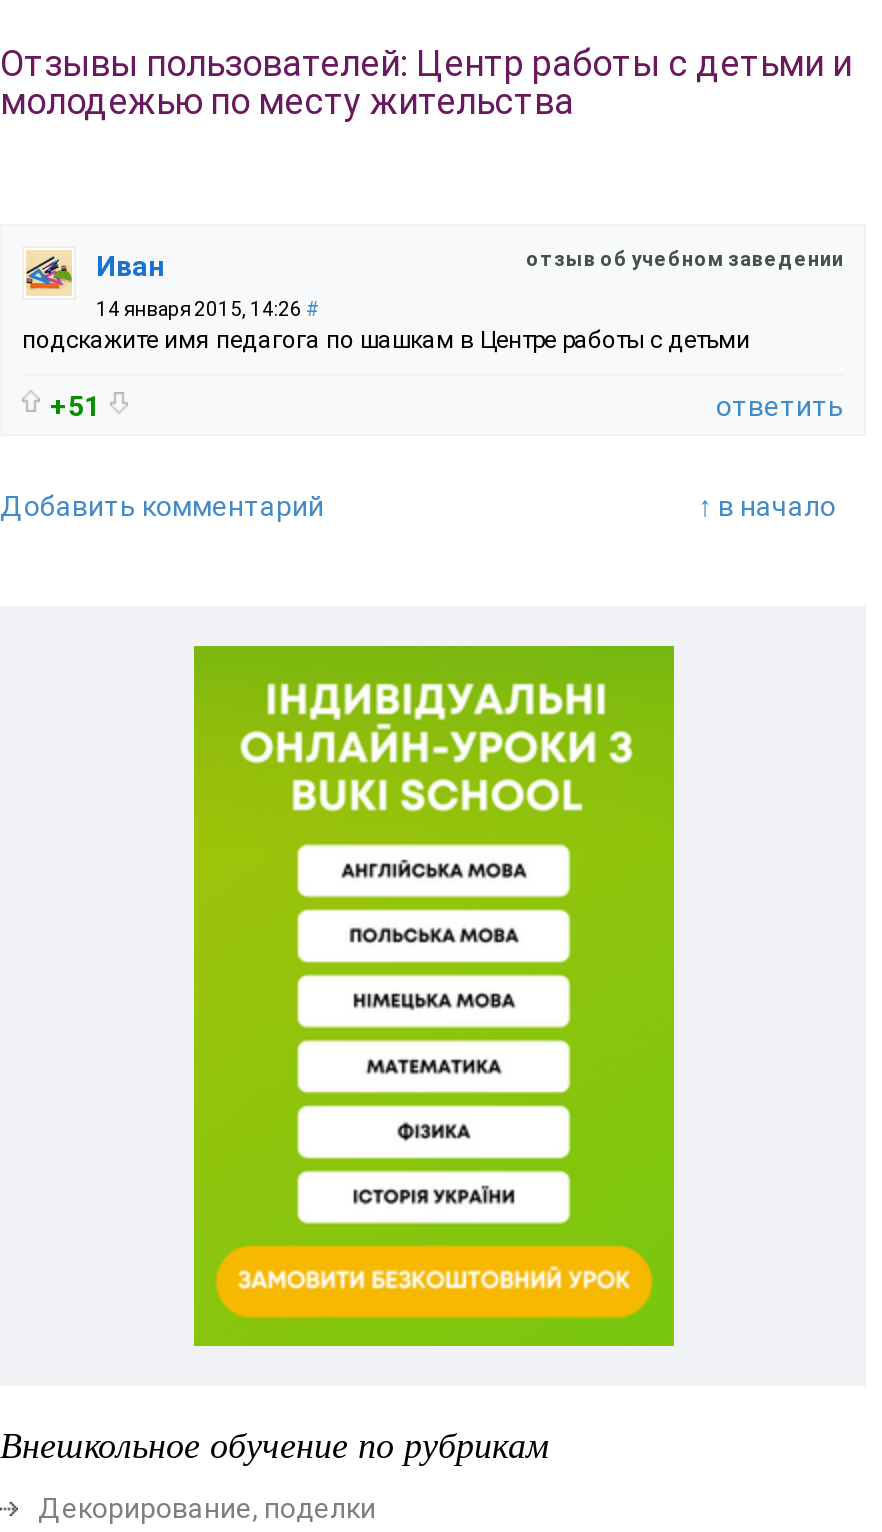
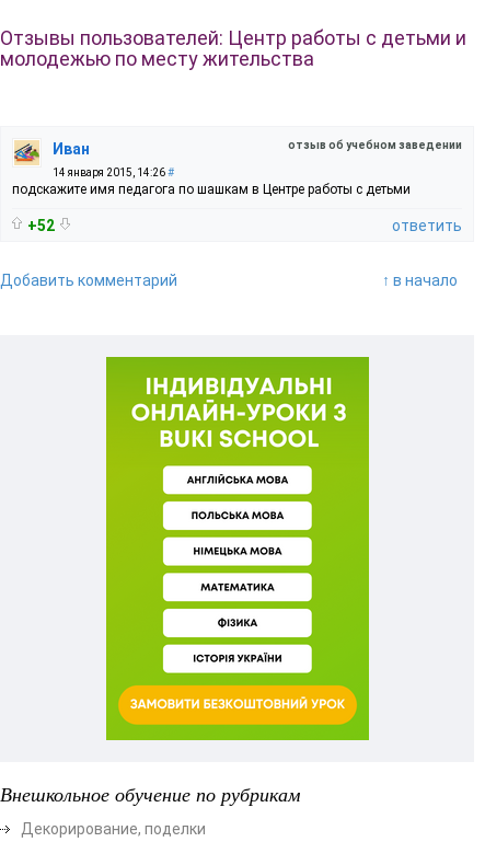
- +51
+ +52
